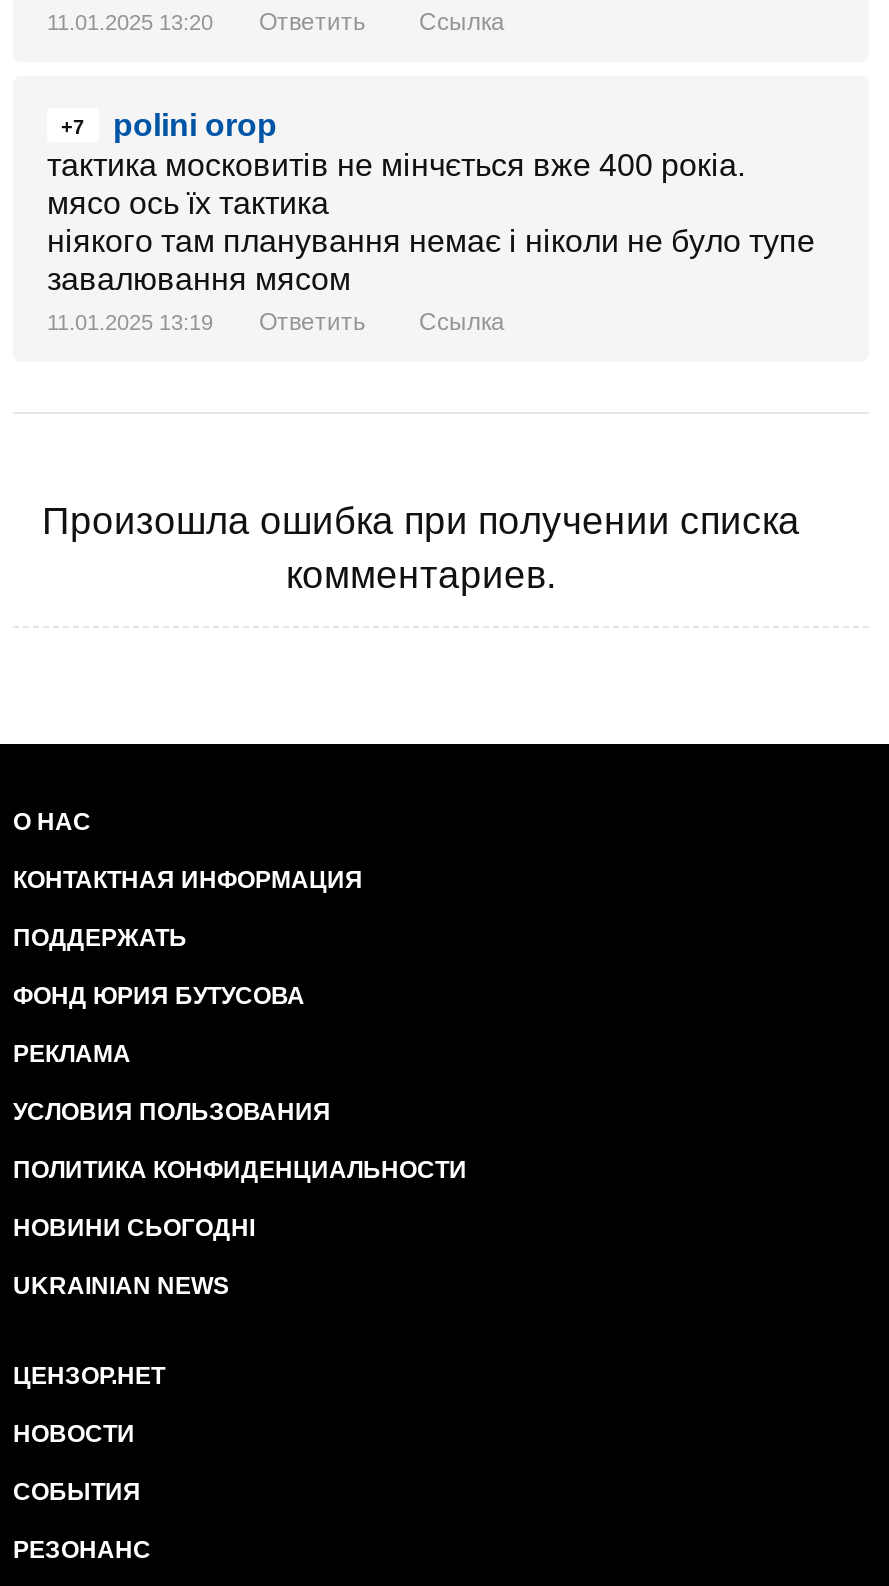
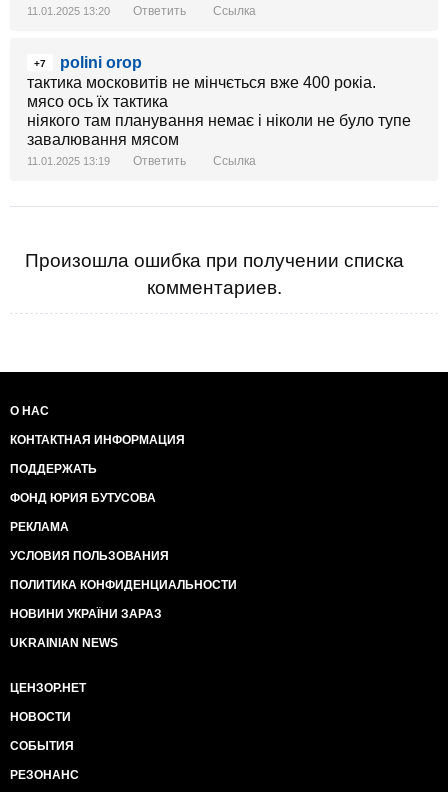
- НОВИНИ СЬОГОДНІ
+ НОВИНИ УКРАЇНИ ЗАРАЗ
